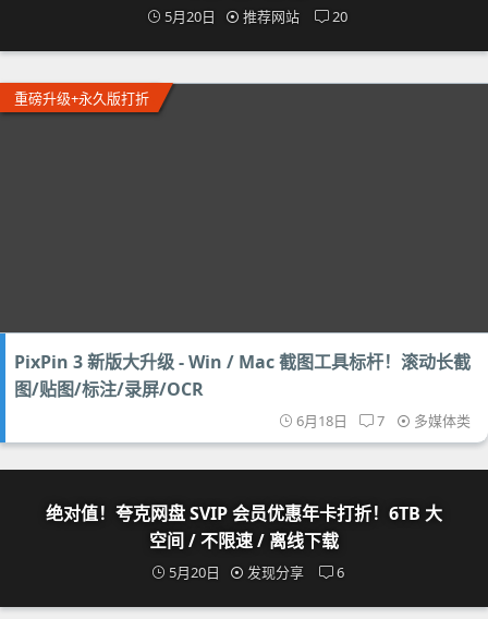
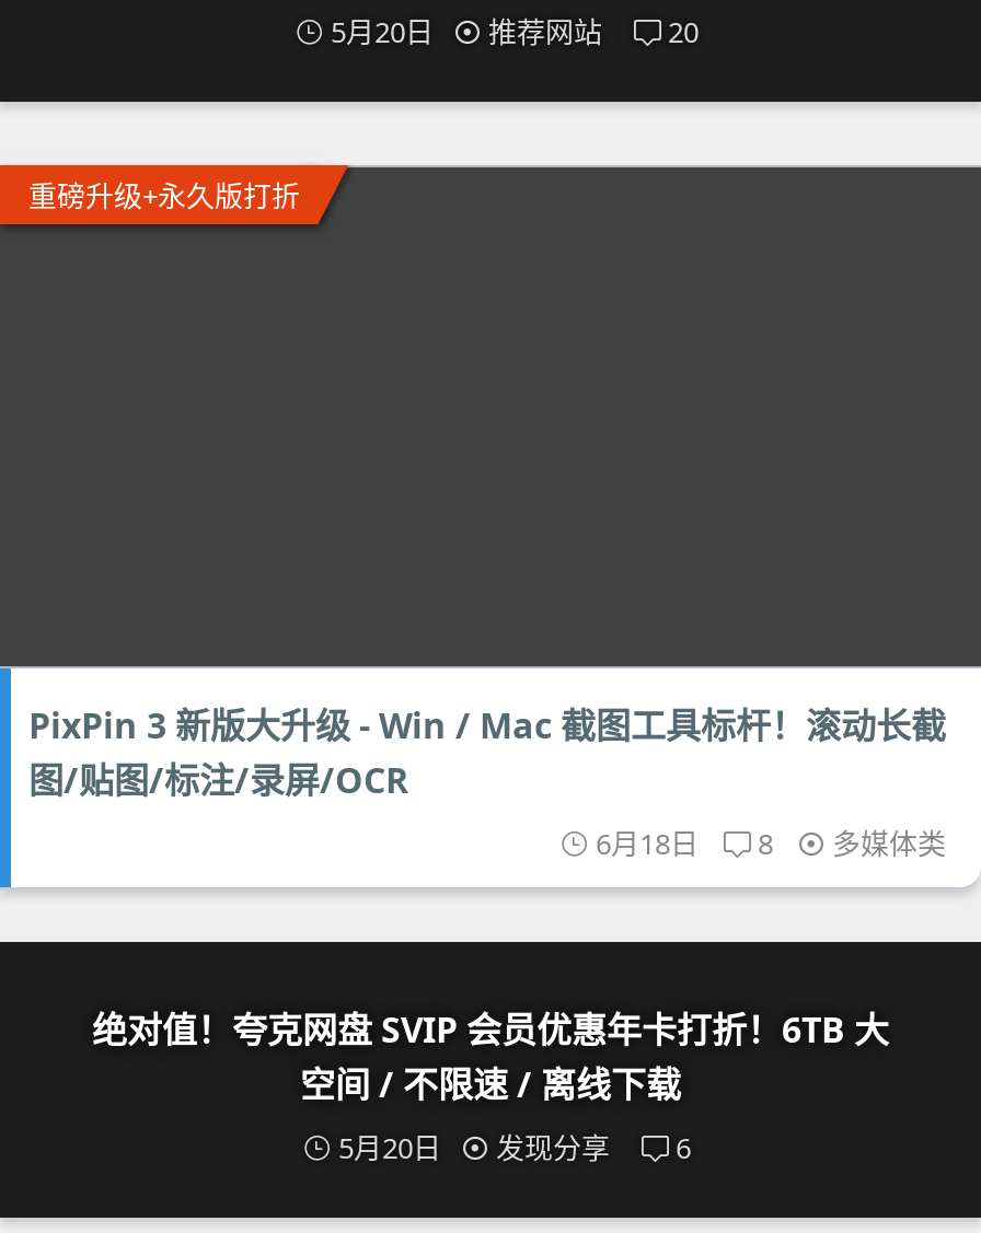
- 6月18日 7 多媒体类
+ 6月18日 8 多媒体类
